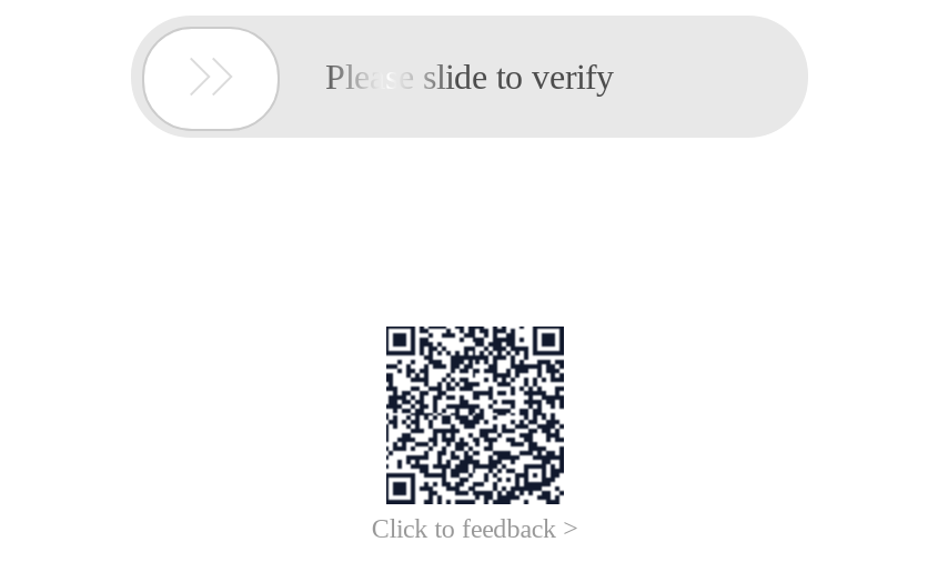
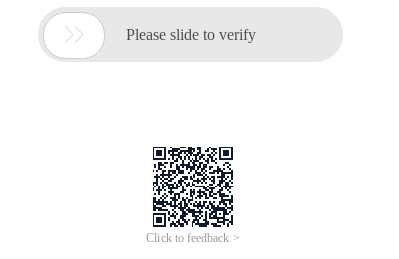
- [image]
+ [image]
